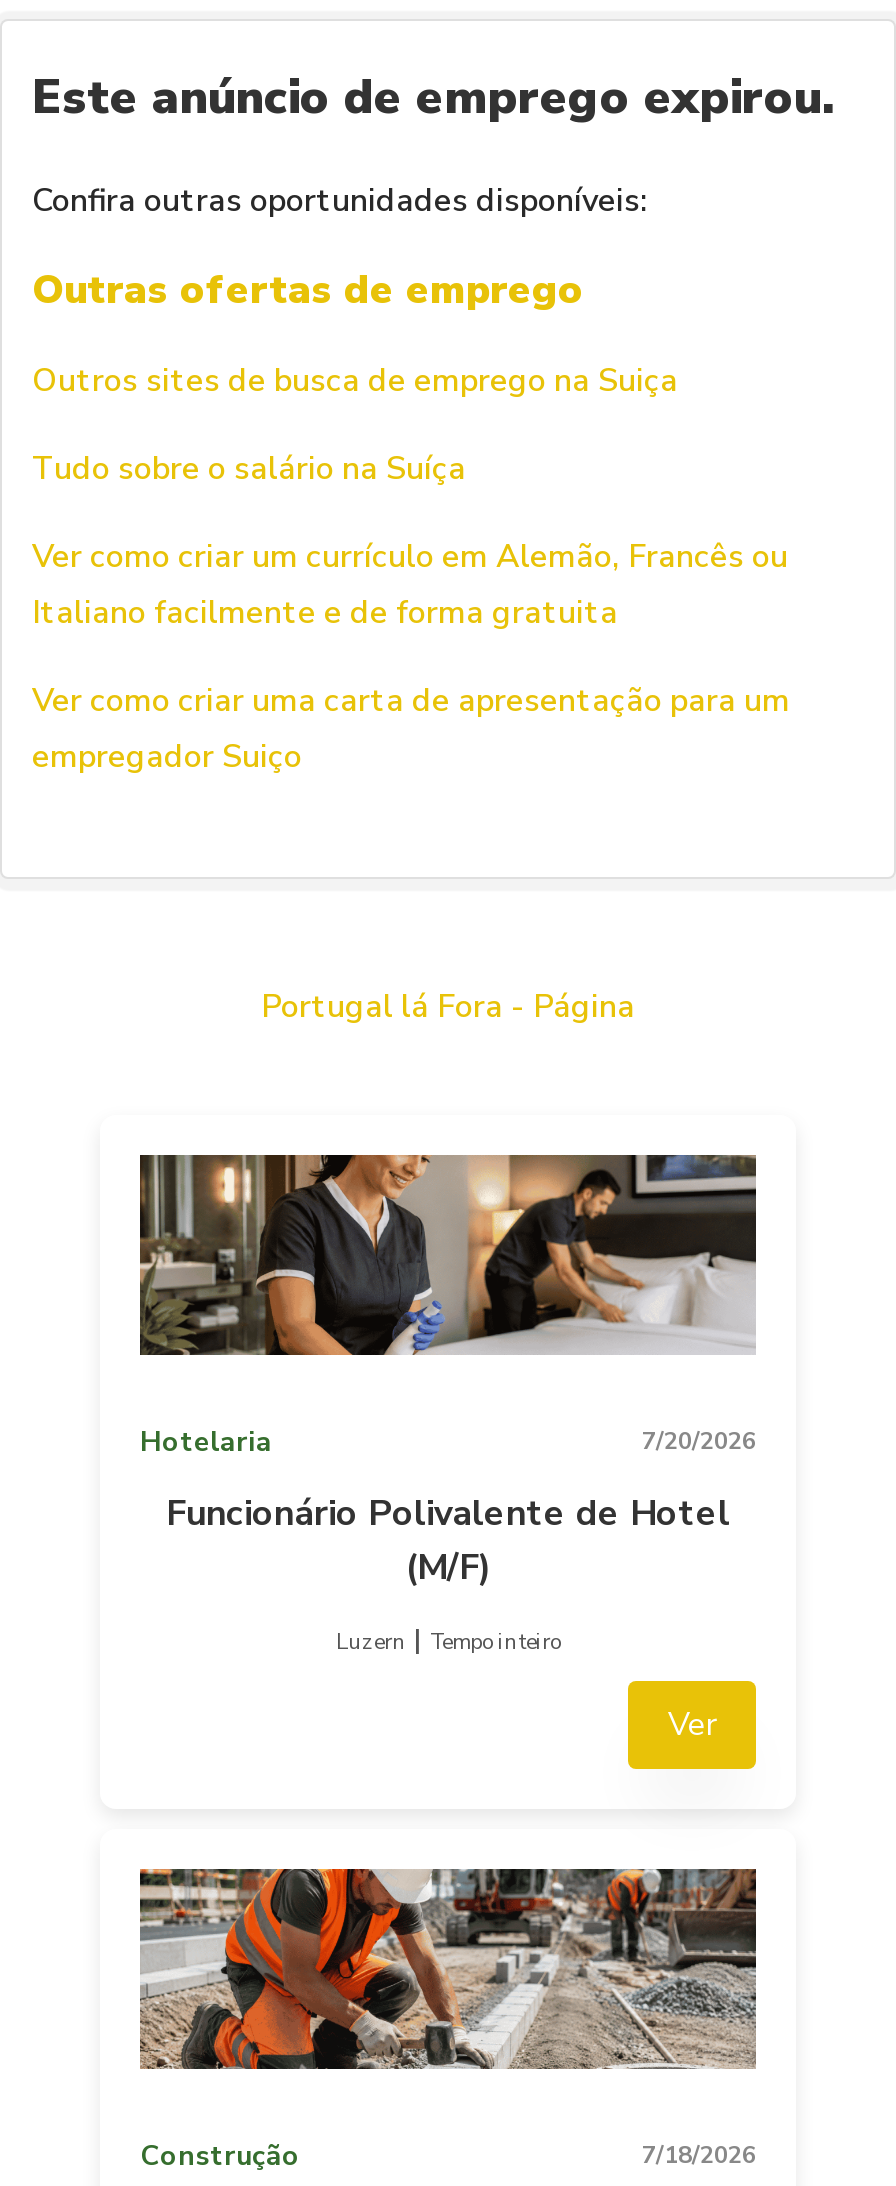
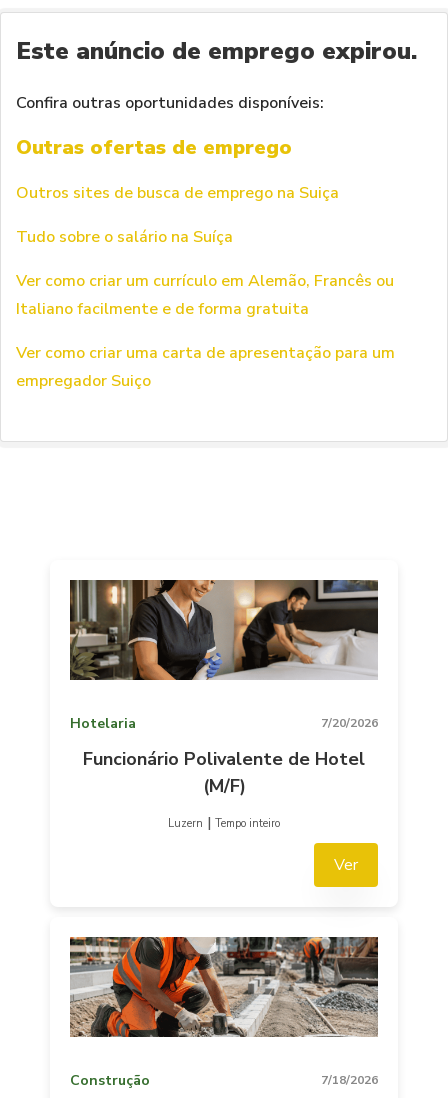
- Portugal lá Fora - Página
